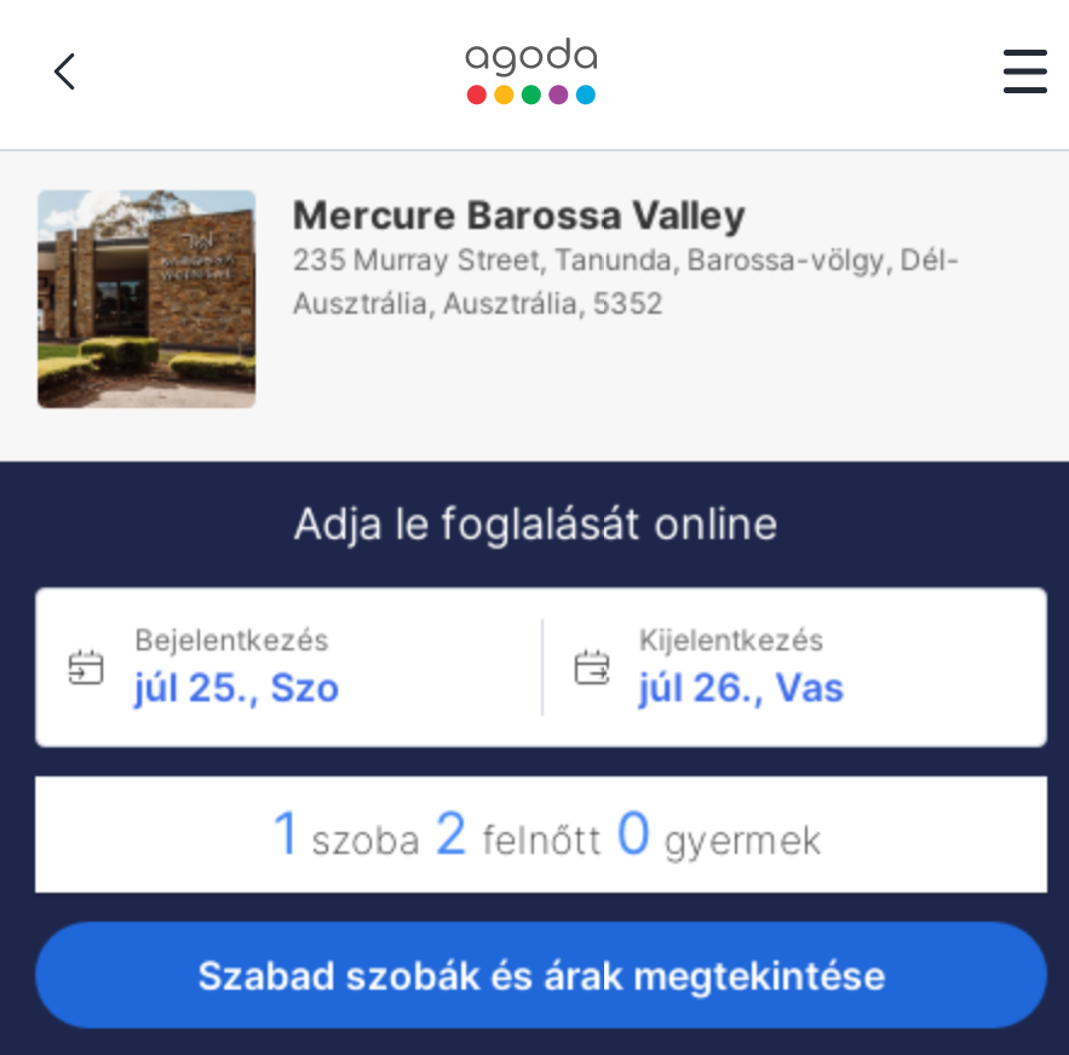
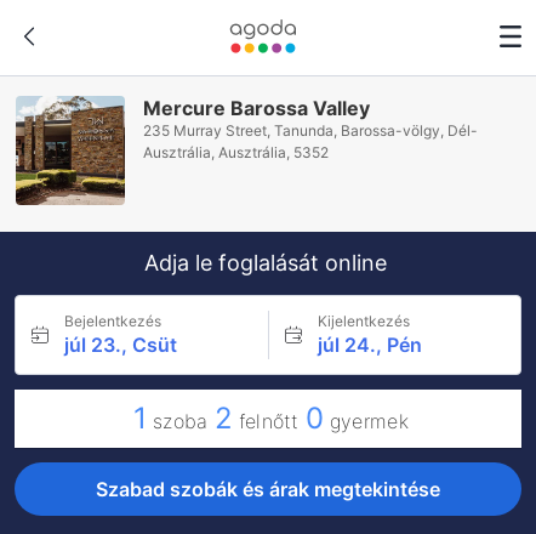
- júl 25., Szo
+ júl 23., Csüt

- júl 26., Vas
+ júl 24., Pén
